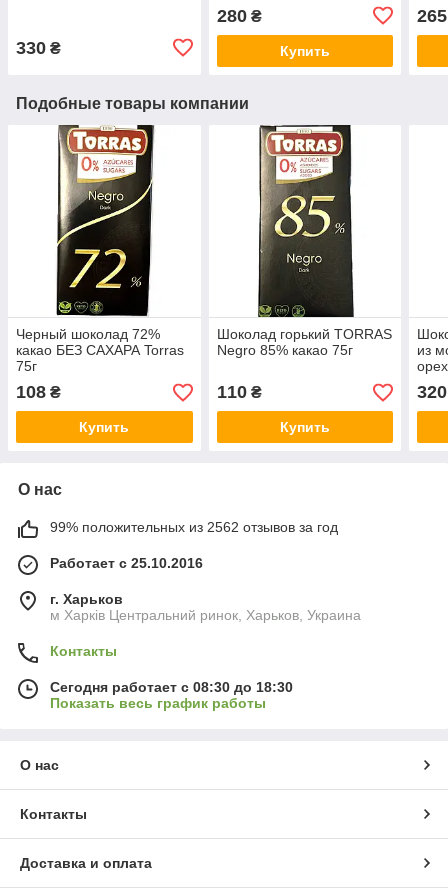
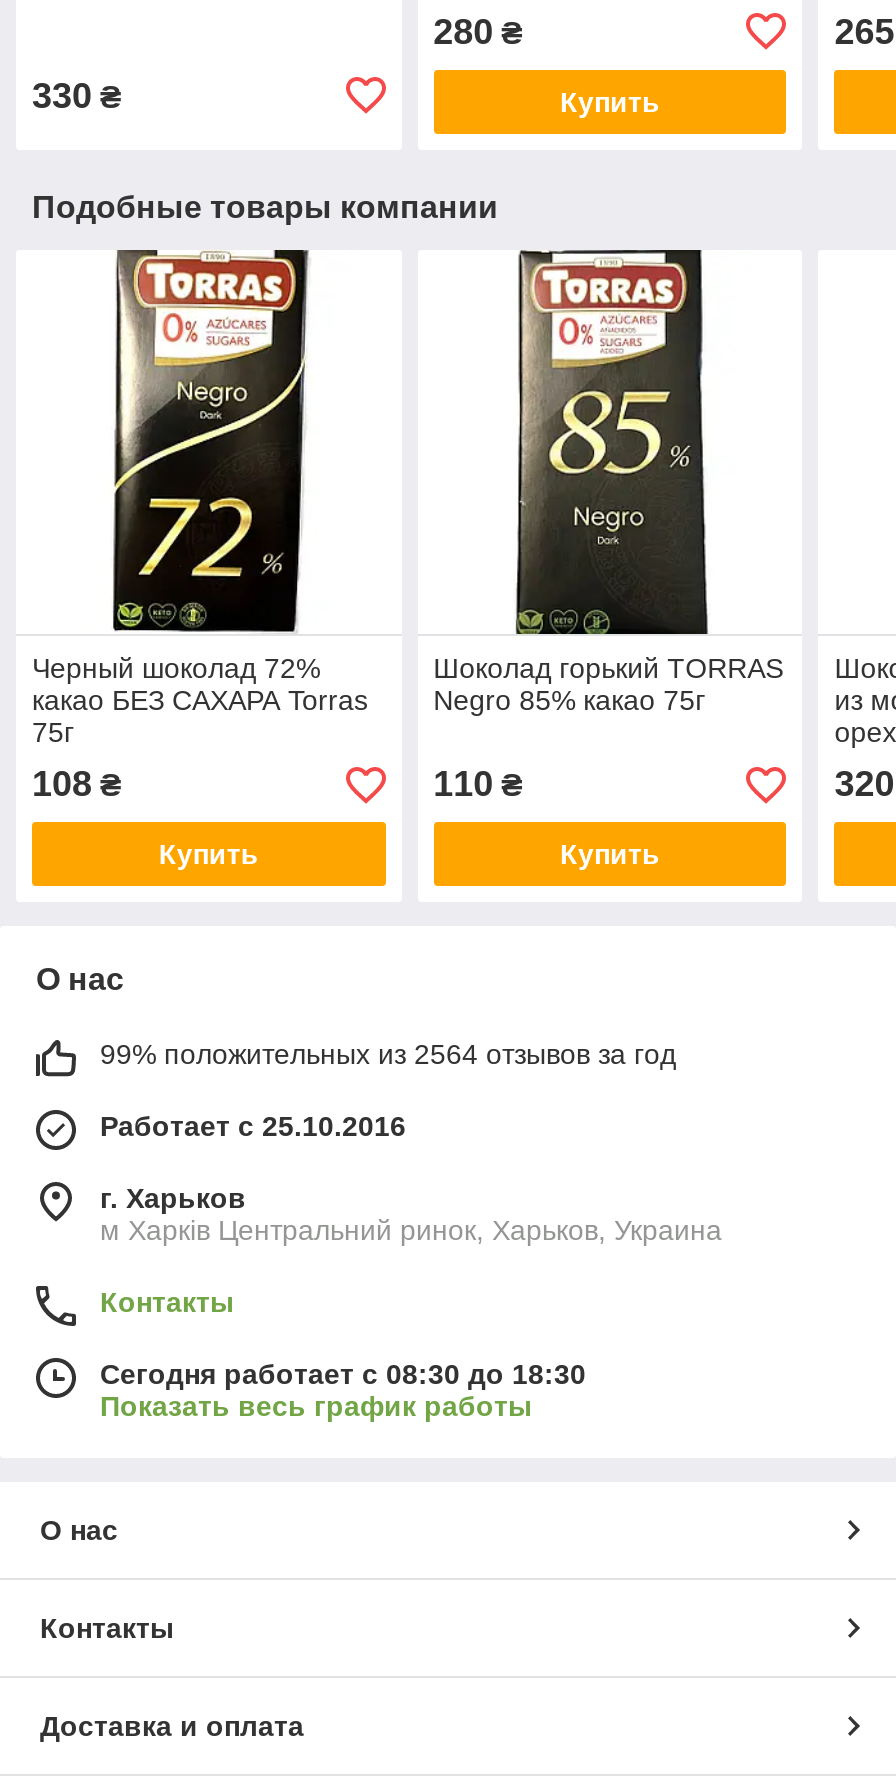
- 99% положительных из 2562 отзывов за год
+ 99% положительных из 2564 отзывов за год
